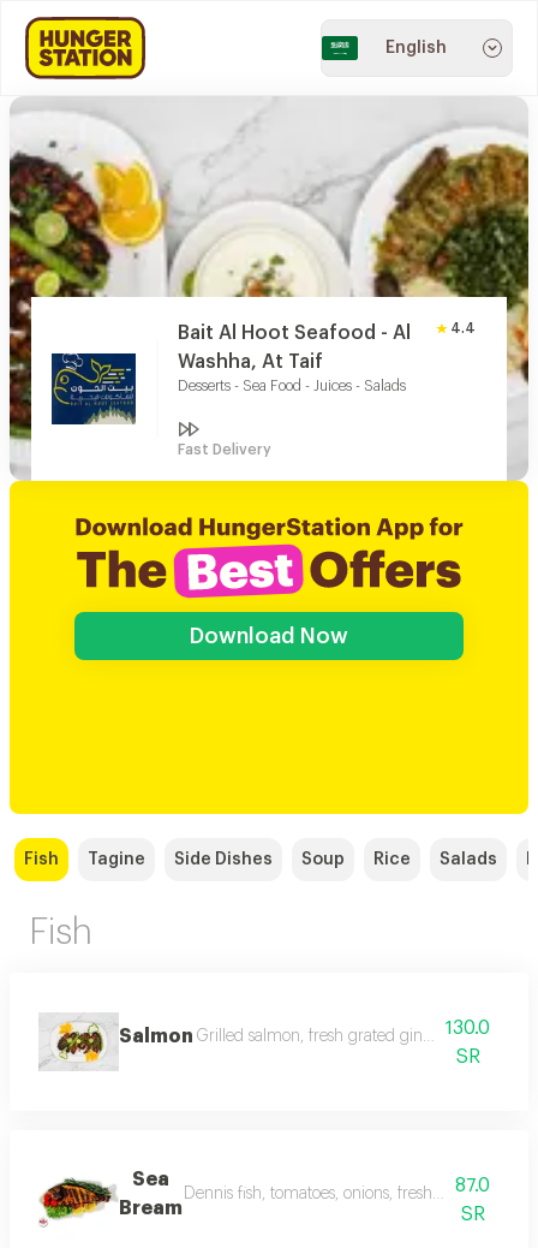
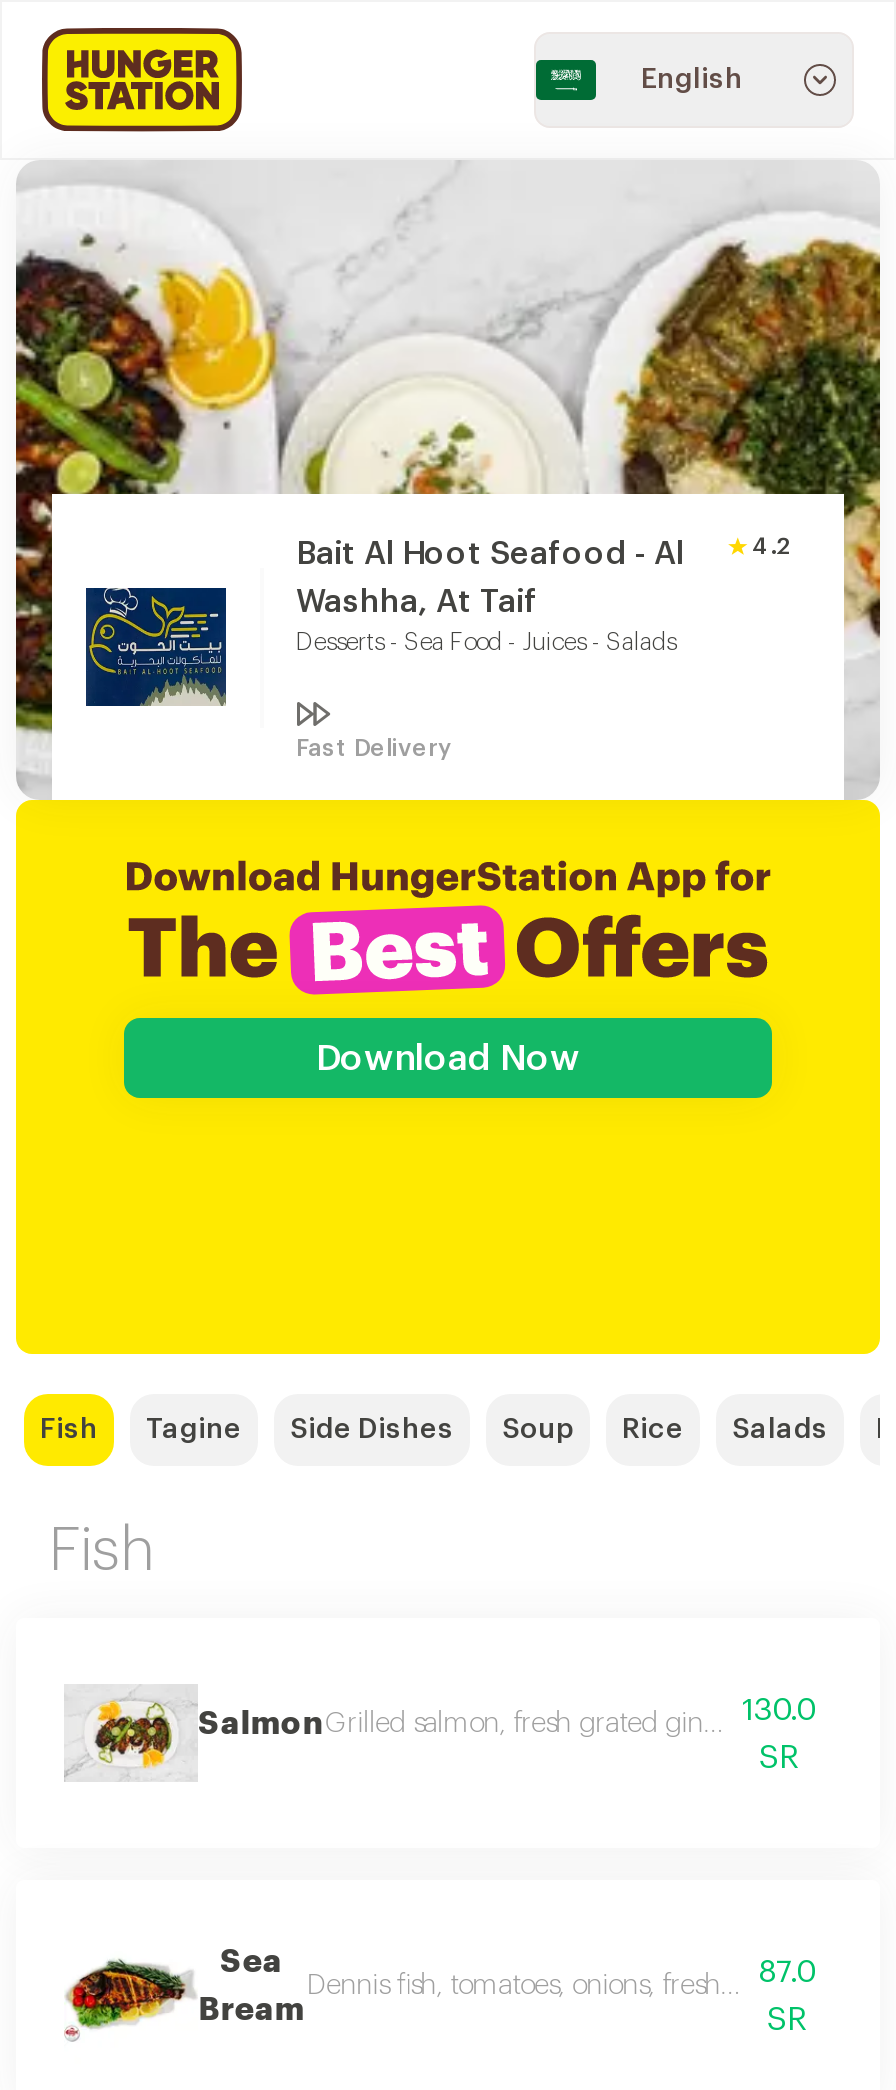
- 4.4
+ 4.2
